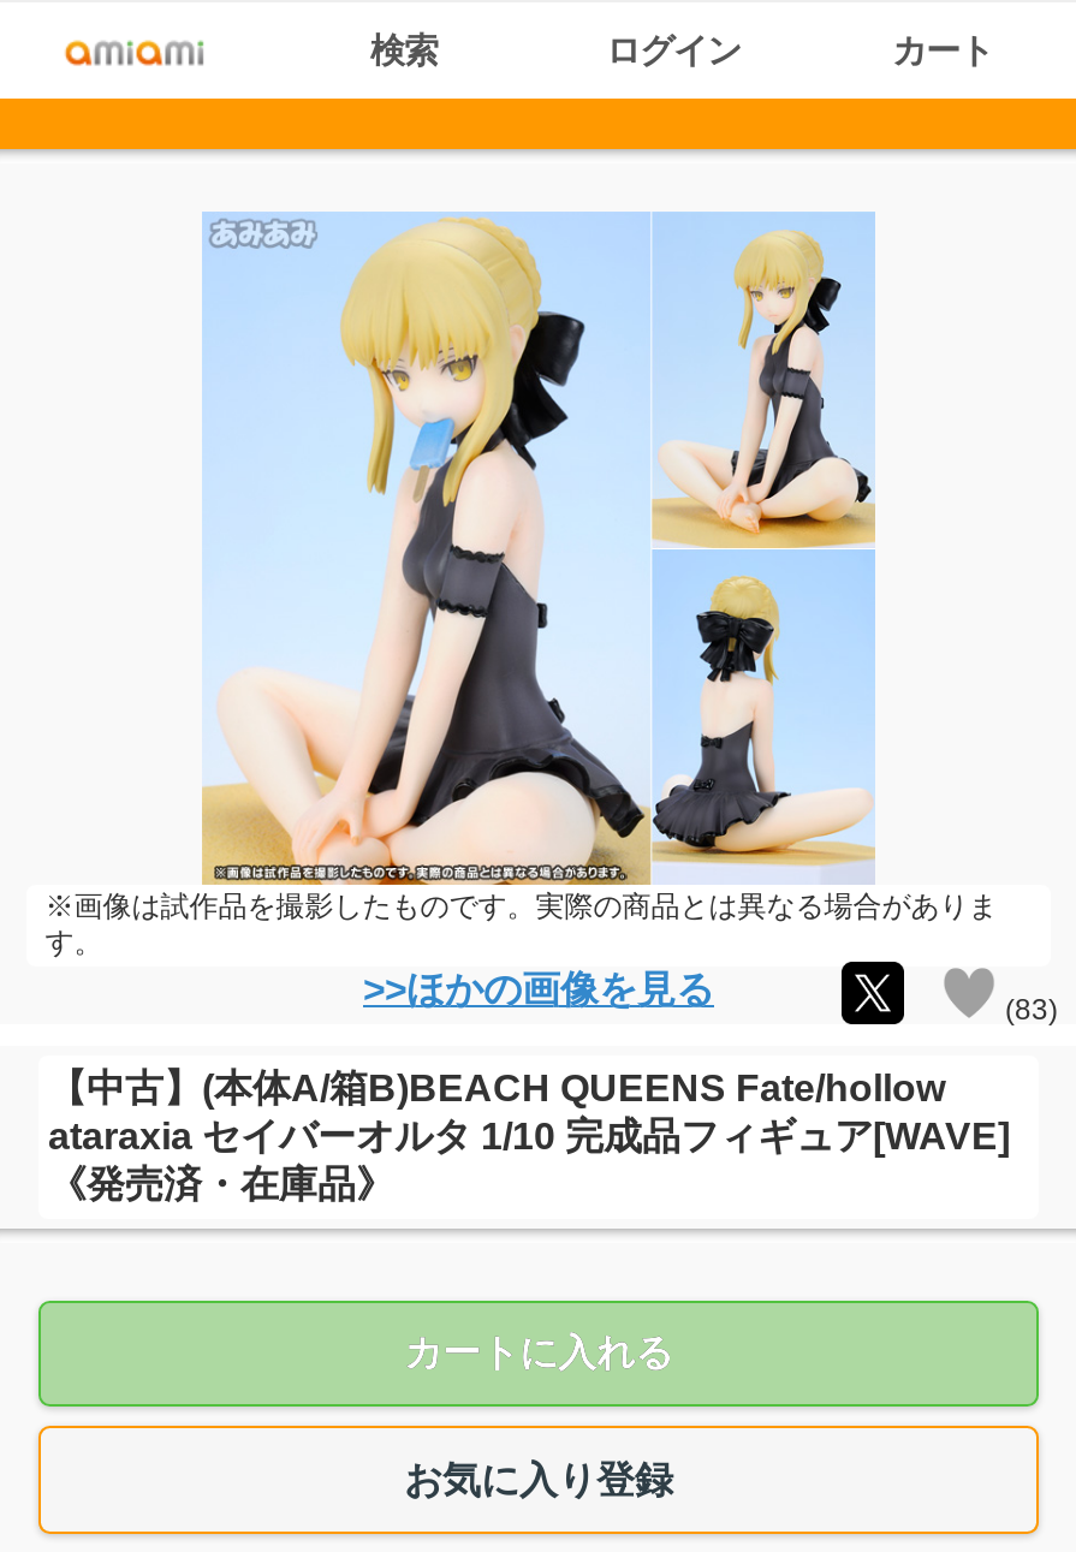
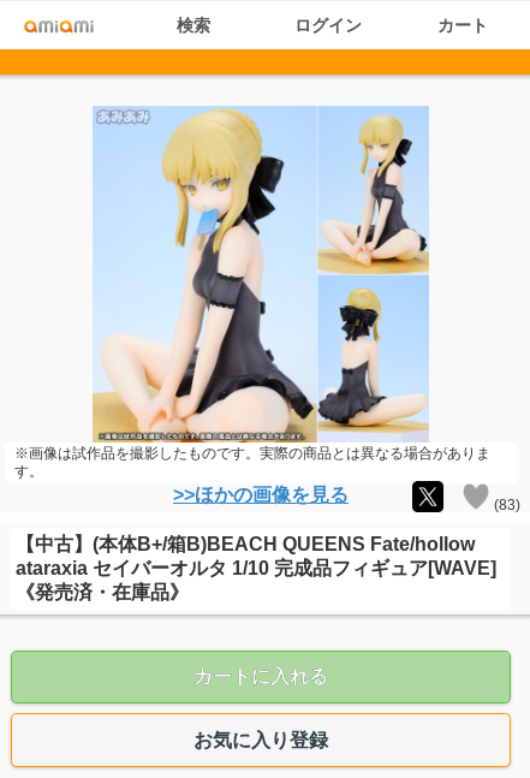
- 【中古】(本体A/箱B)BEACH QUEENS Fate/hollow
+ 【中古】(本体B+/箱B)BEACH QUEENS Fate/hollow
